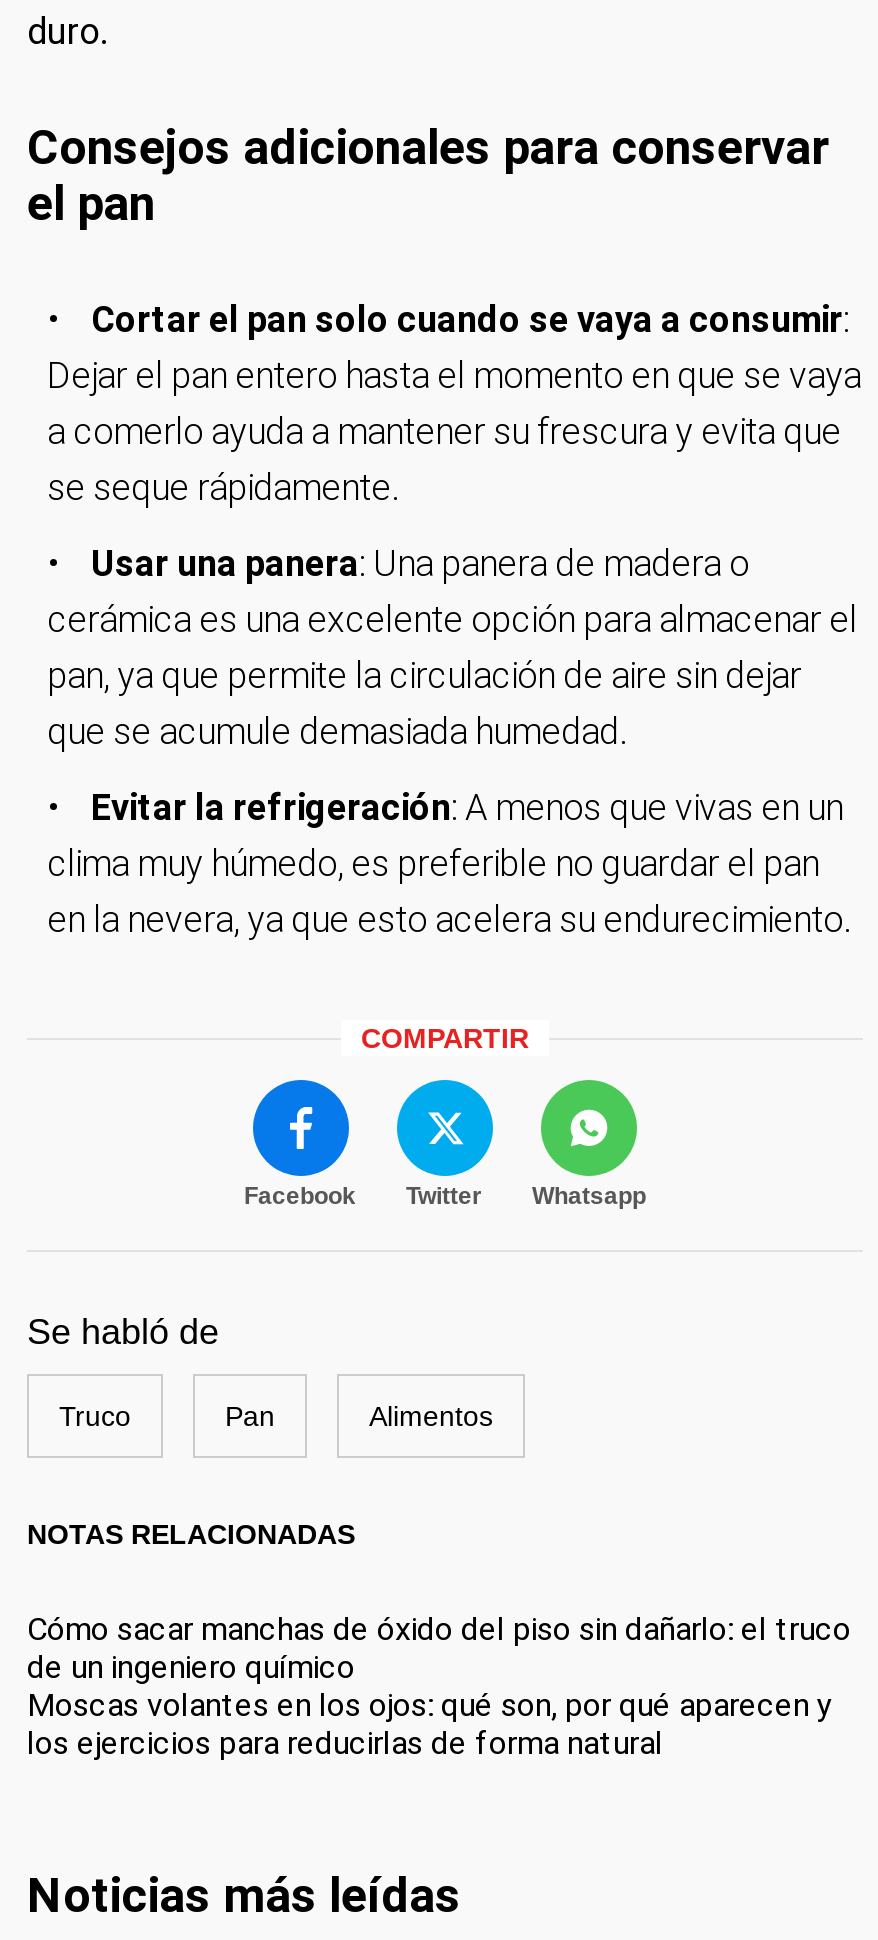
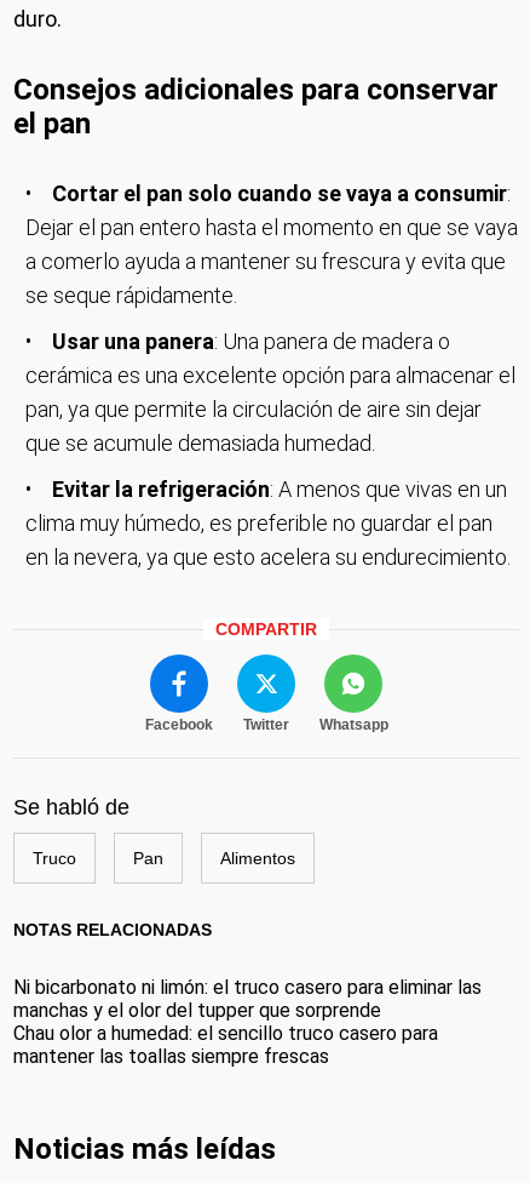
- Cómo sacar manchas de óxido del piso sin dañarlo: el truco
- de un ingeniero químico
- Moscas volantes en los ojos: qué son, por qué aparecen y
- los ejercicios para reducirlas de forma natural
+ Ni bicarbonato ni limón: el truco casero para eliminar las
+ manchas y el olor del tupper que sorprende
+ Chau olor a humedad: el sencillo truco casero para
+ mantener las toallas siempre frescas
